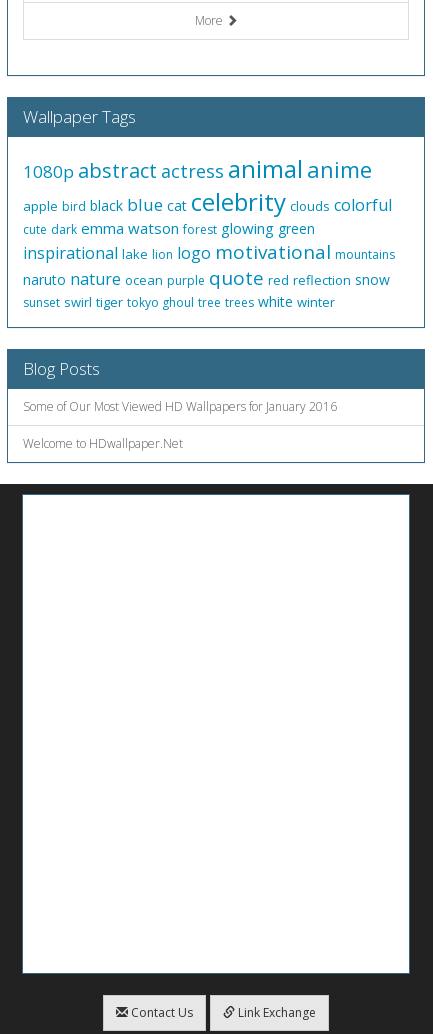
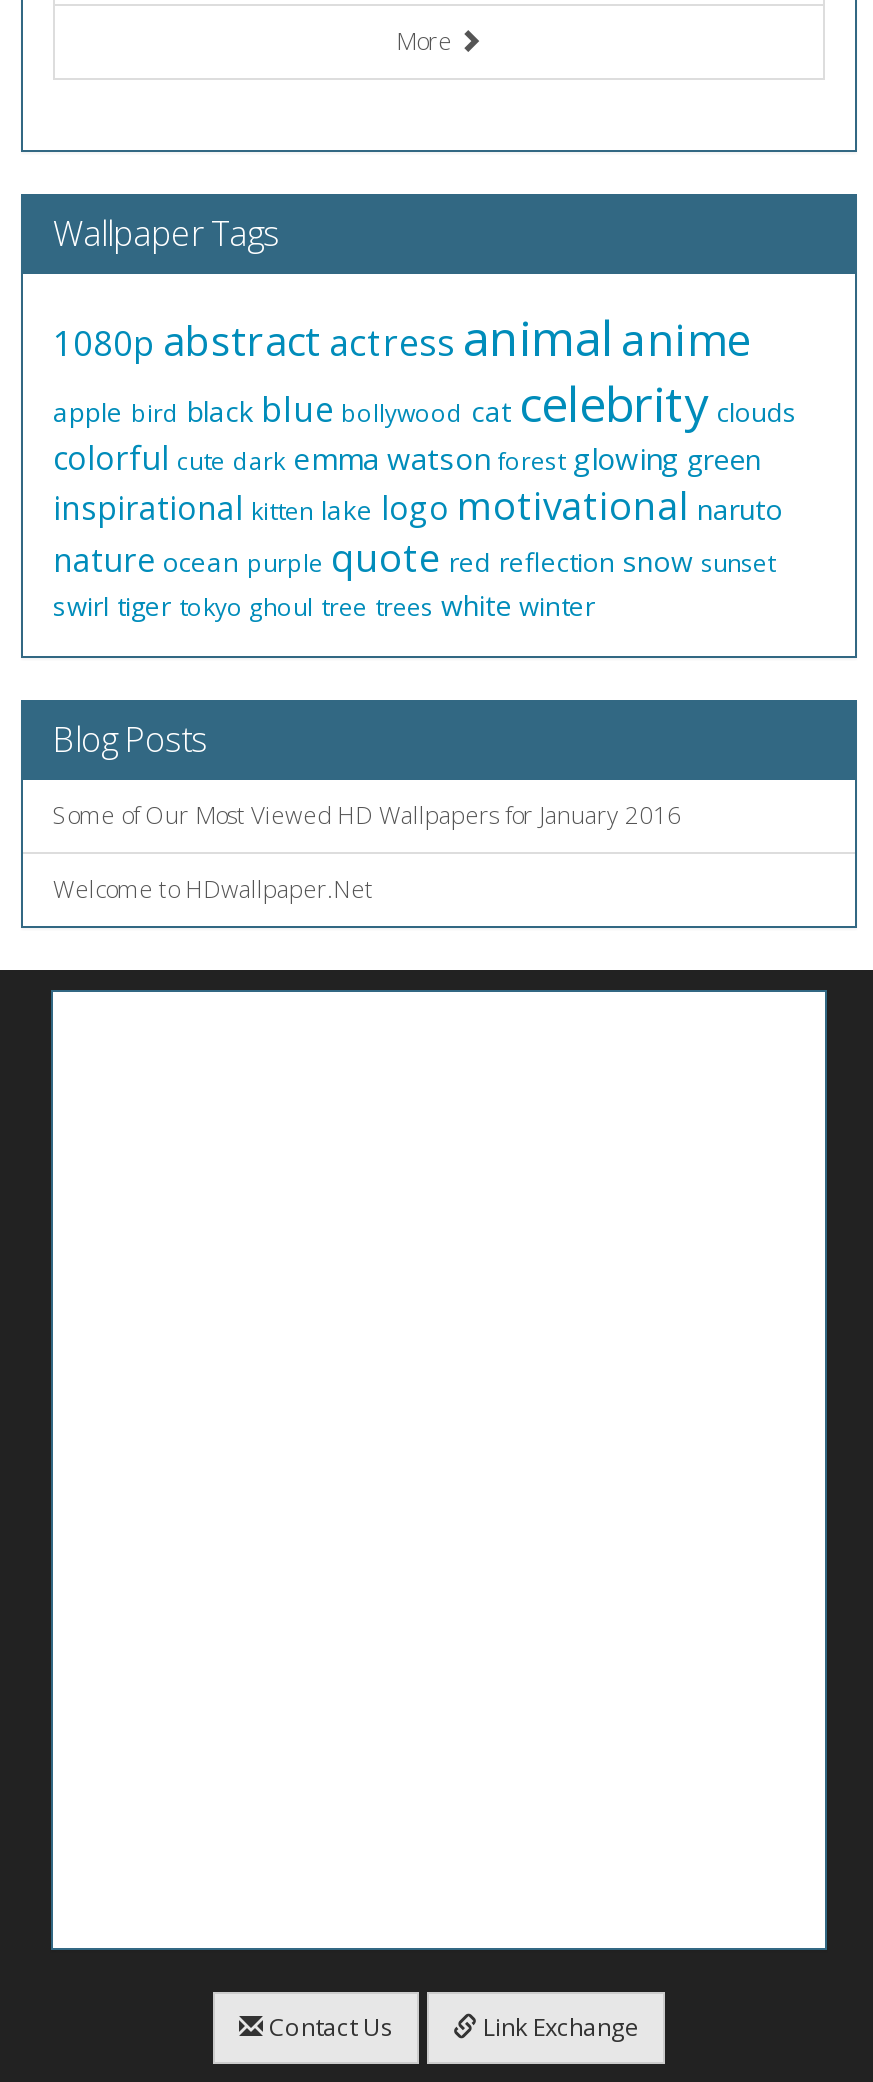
- apple bird black blue cat celebrity clouds colorful
- cute dark emma watson forest glowing green
- inspirational lake lion logo motivational mountains
- naruto nature ocean purple quote red reflection snow
- sunset swirl tiger tokyo ghoul tree trees white winter
+ apple bird black blue bollywood cat celebrity clouds
+ colorful cute dark emma watson forest glowing green
+ inspirational kitten lake logo motivational naruto
+ nature ocean purple quote red reflection snow sunset
+ swirl tiger tokyo ghoul tree trees white winter
